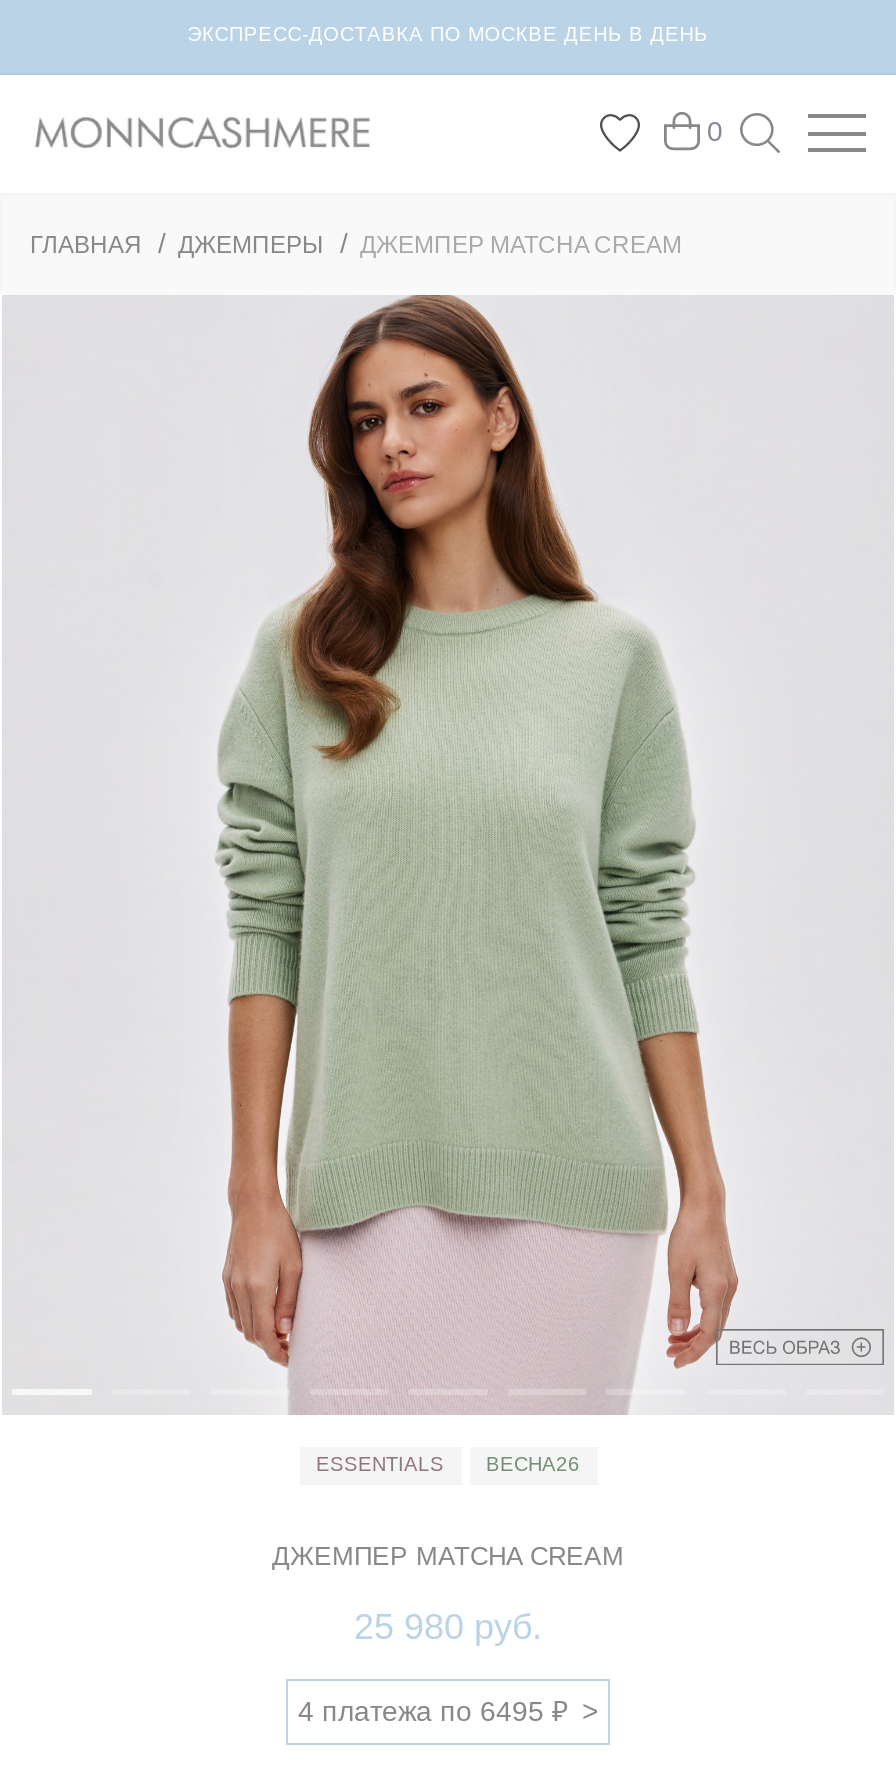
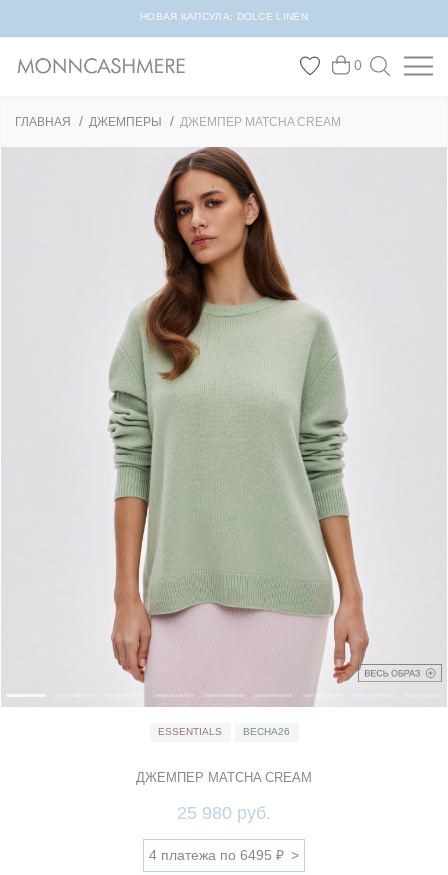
- ЭКСПРЕСС-ДОСТАВКА ПО МОСКВЕ ДЕНЬ В ДЕНЬ
+ НОВАЯ КАПСУЛА: DOLCE LINEN
